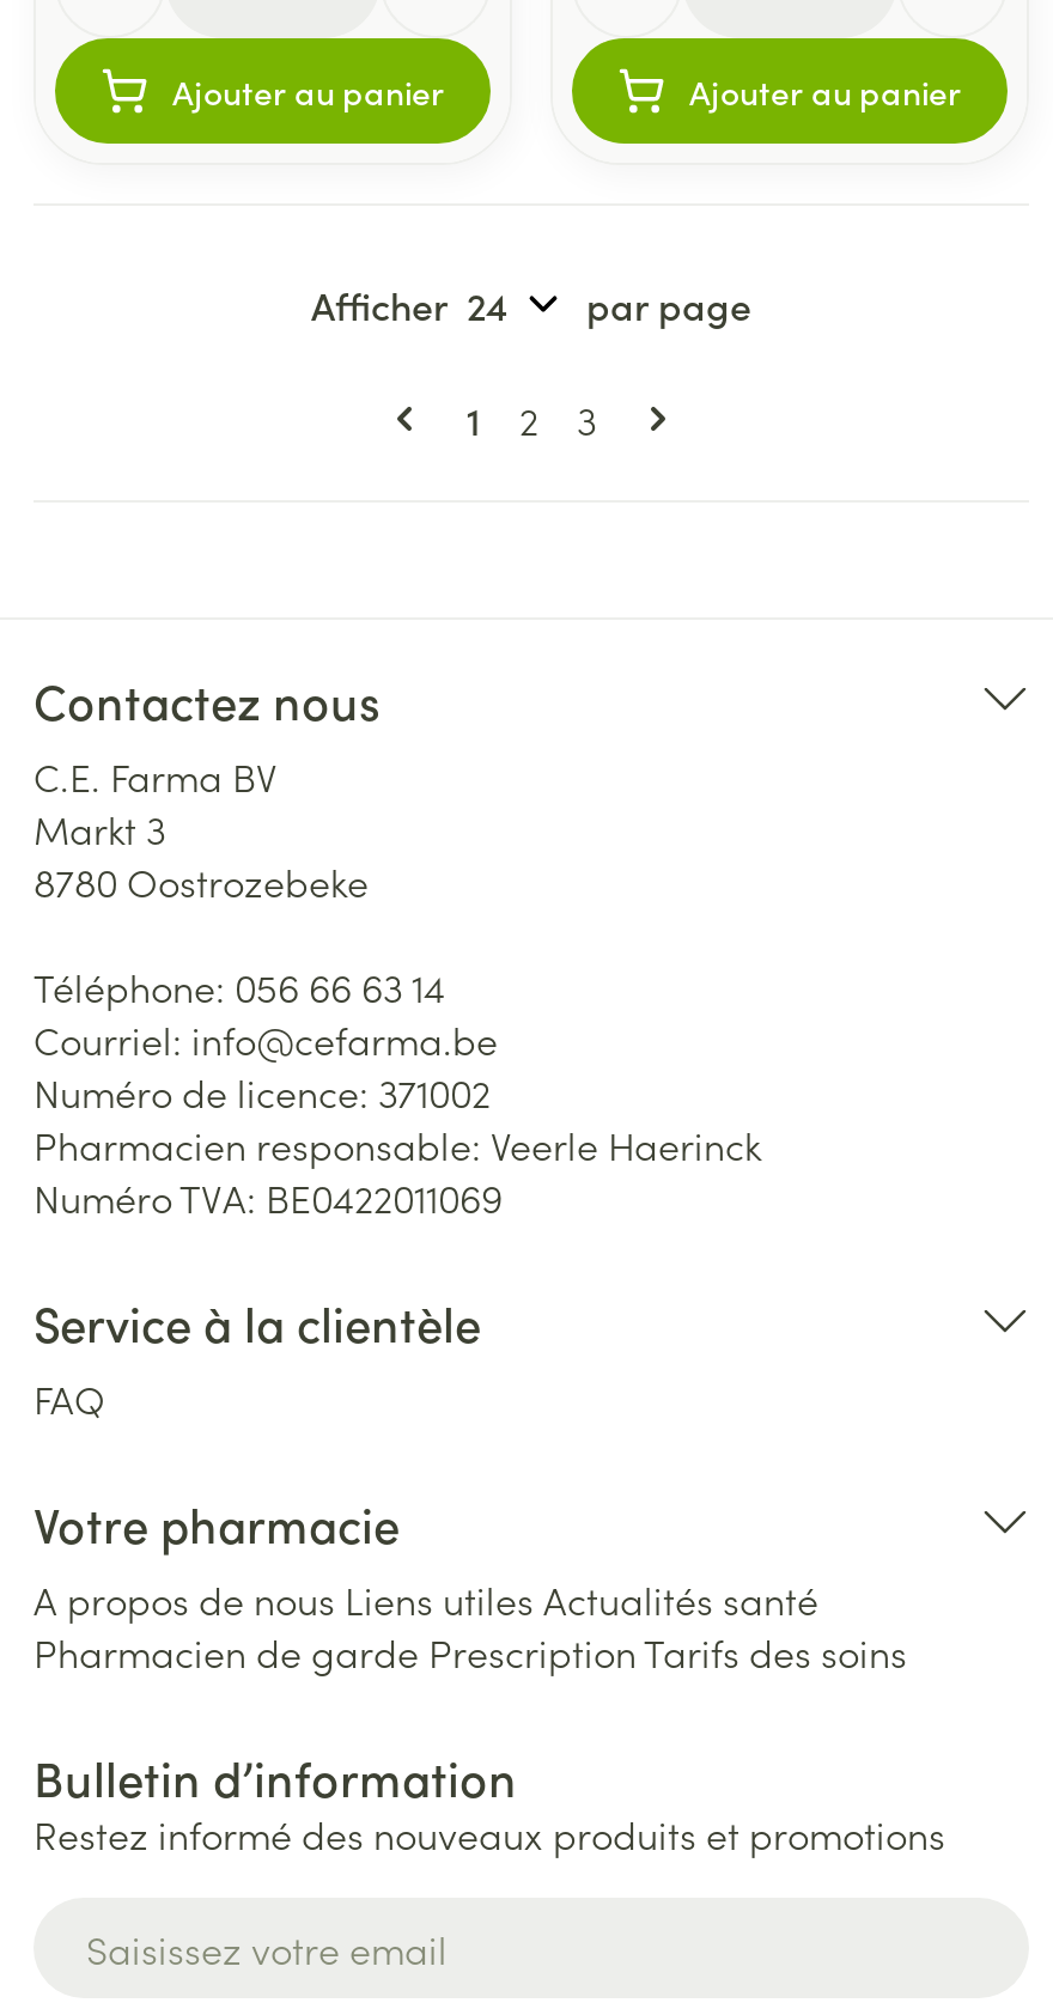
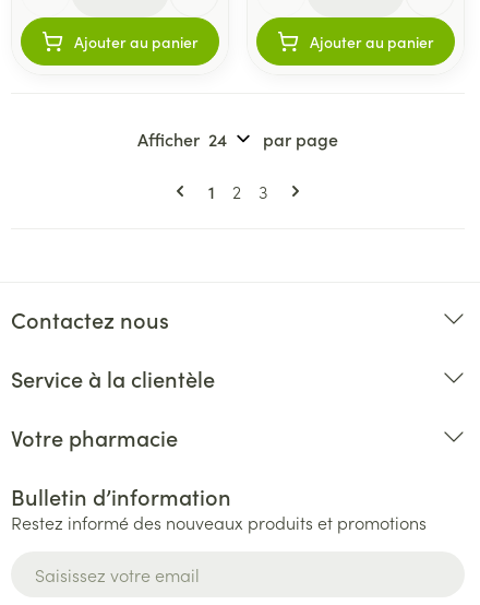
- C.E. Farma BV
- Markt 3
- 8780 Oostrozebeke
- Téléphone: 056 66 63 14
- Courriel: info@cefarma.be
- Numéro de licence: 371002
- Pharmacien responsable: Veerle Haerinck
- Numéro TVA: BE0422011069

- FAQ

- A propos de nous Liens utiles Actualités santé
- Pharmacien de garde Prescription Tarifs des soins
